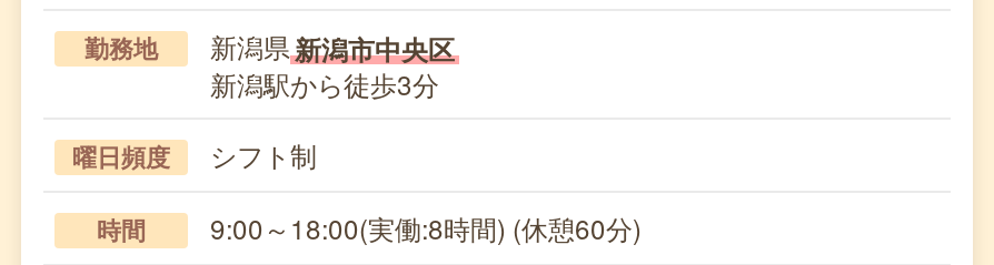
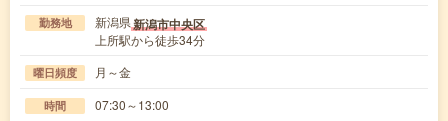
- 新潟駅から徒歩3分
+ 上所駅から徒歩34分

- シフト制
+ 月～金

- 9:00～18:00(実働:8時間) (休憩60分)
+ 07:30～13:00
